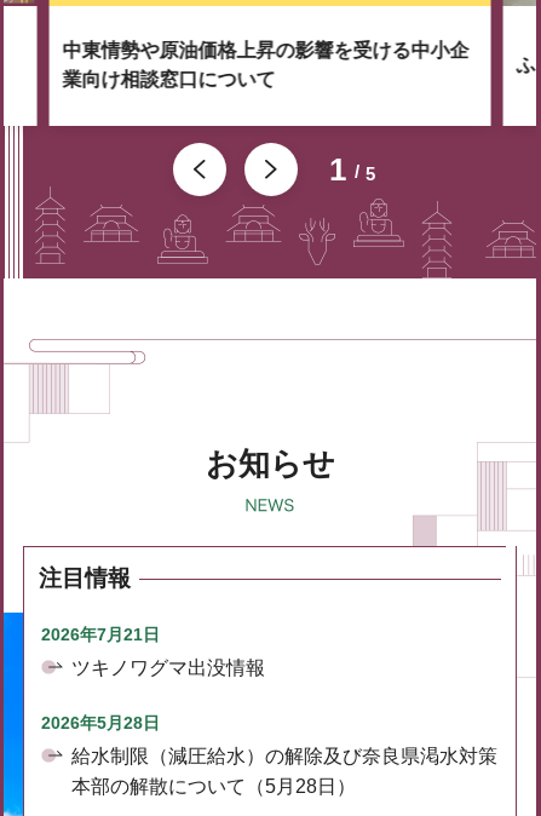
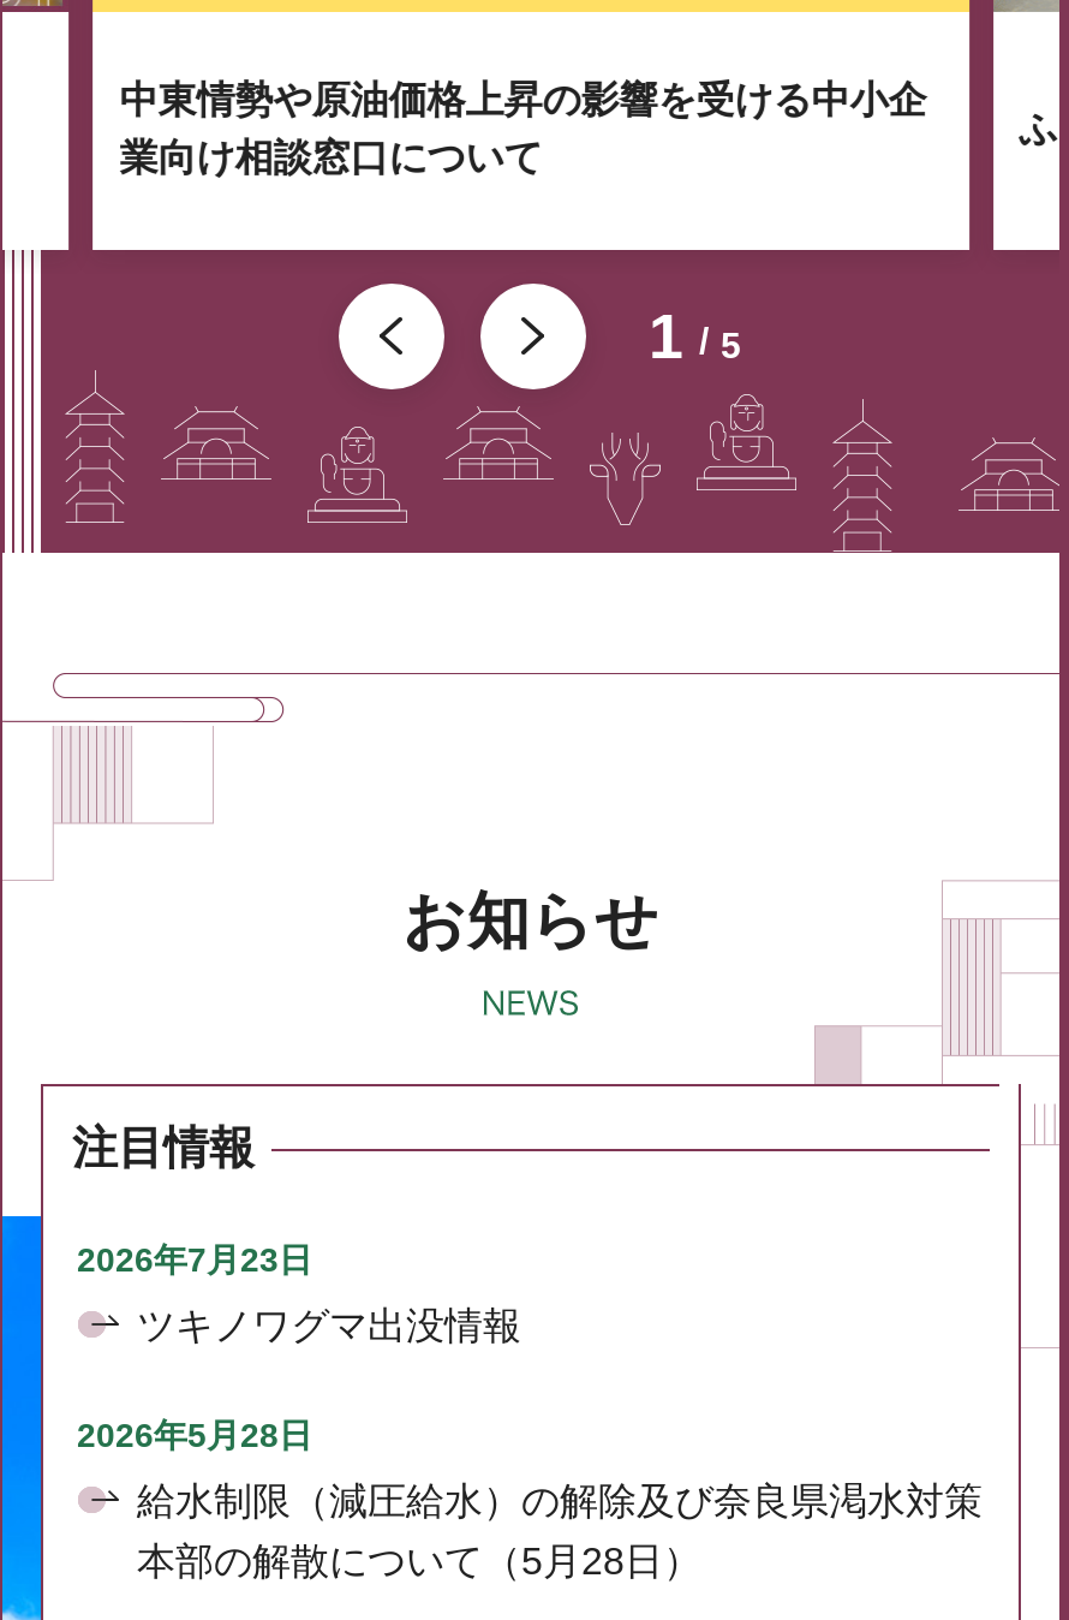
- 2026年7月21日
+ 2026年7月23日
